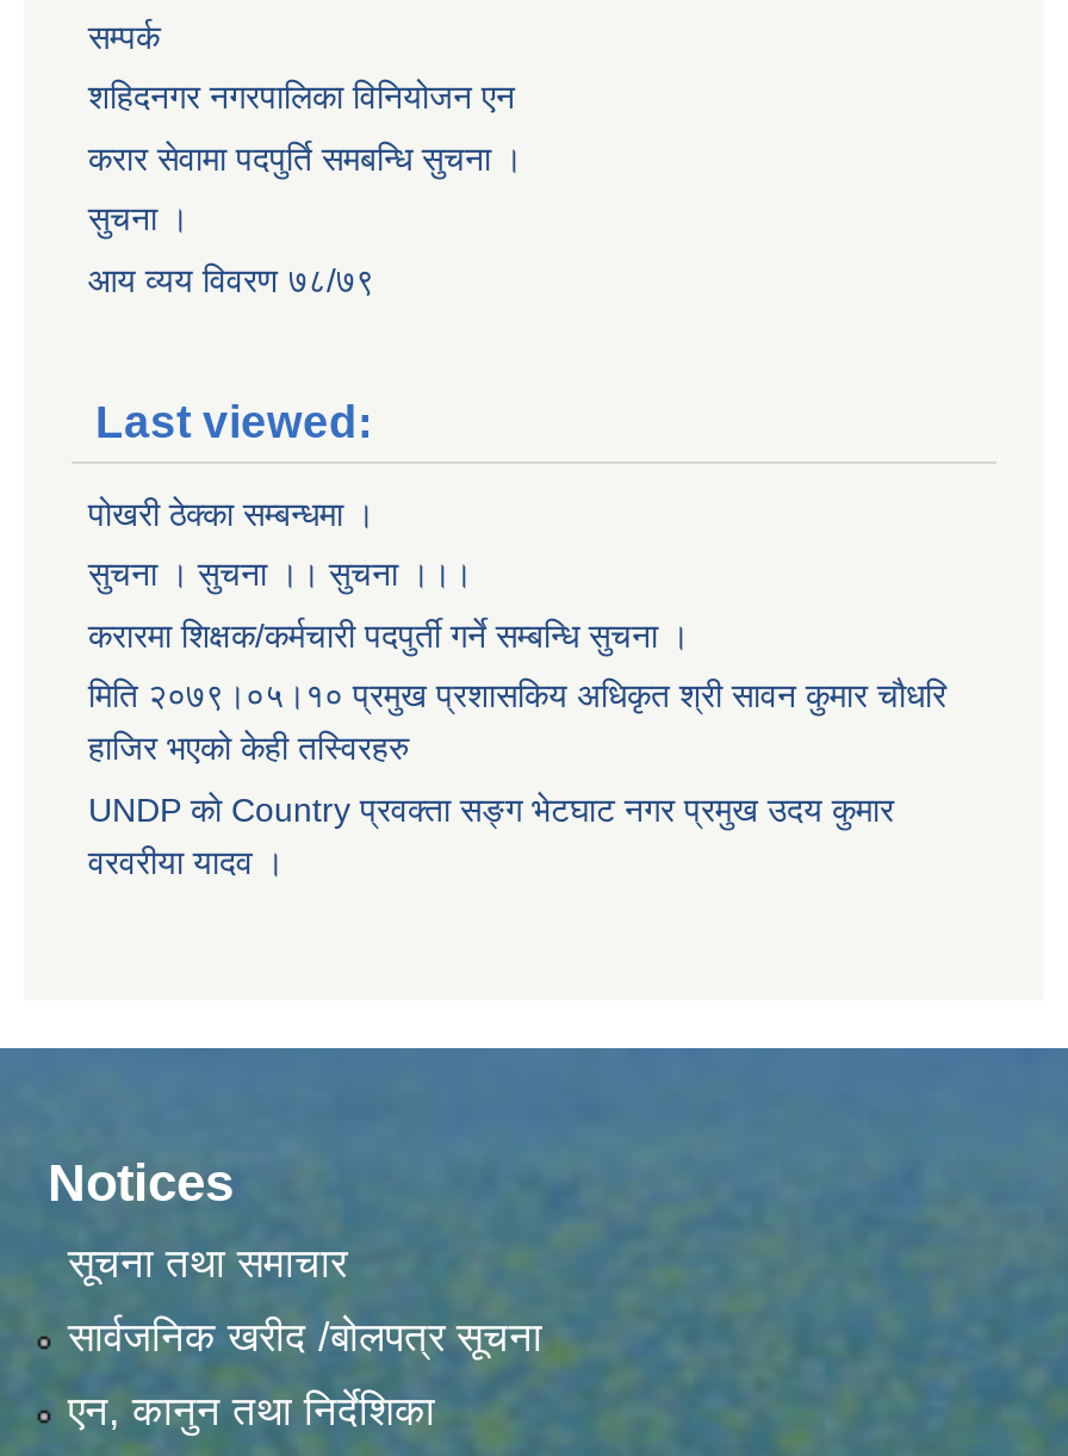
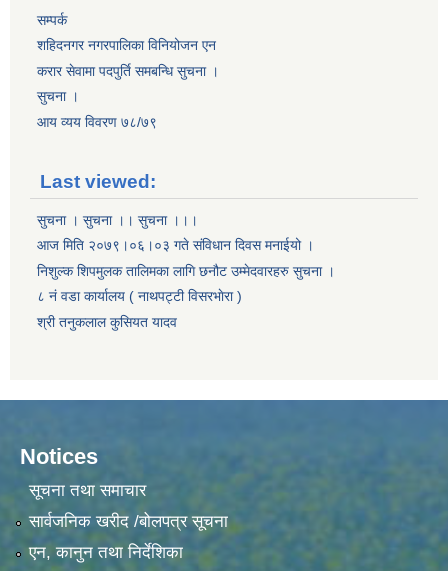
- पोखरी ठेक्का सम्बन्धमा ।

- करारमा शिक्षक/कर्मचारी पदपुर्ती गर्ने सम्बन्धि सुचना ।
- मिति २०७९।०५।१० प्रमुख प्रशासकिय अधिकृत श्री सावन कुमार चौधरि
- हाजिर भएको केही तस्विरहरु
- UNDP काे Country प्रवक्ता सङ्ग भेटघाट नगर प्रमुख उदय कुमार
- वरवरीया यादव ।
+ आज मिति २०७९।०६।०३ गते संविधान दिवस मनाईयो ।
+ निशुल्क शिपमुलक तालिमका लागि छनौट उम्मेदवारहरु सुचना ।
+ ८ नं वडा कार्यालय ( नाथपट्टी विसरभाेरा )
+ श्री तनुकलाल कुसियत यादव
